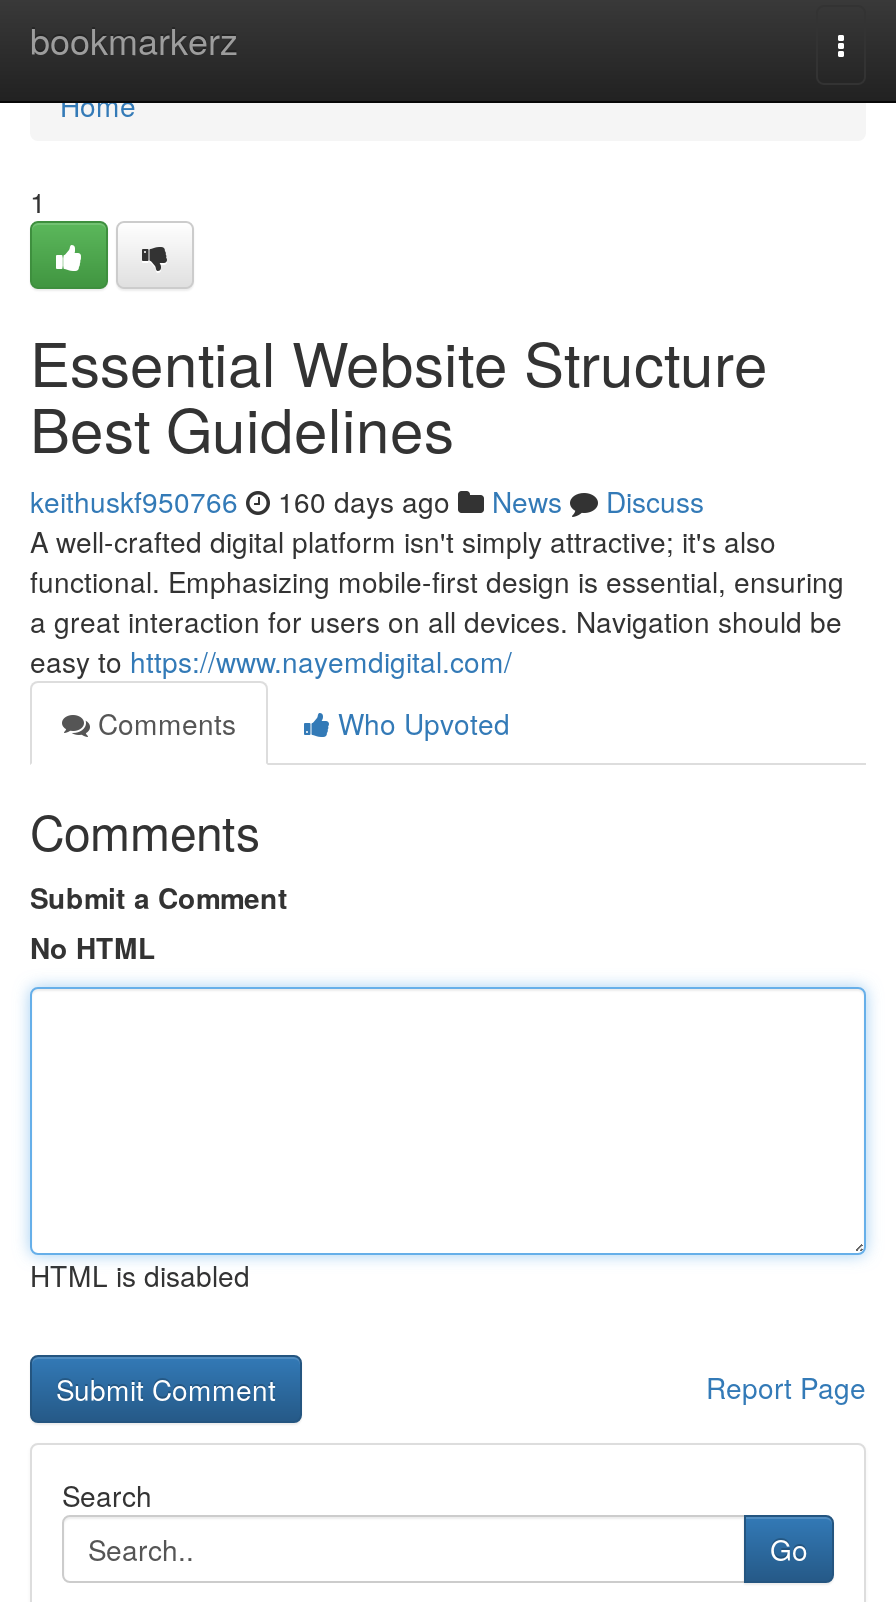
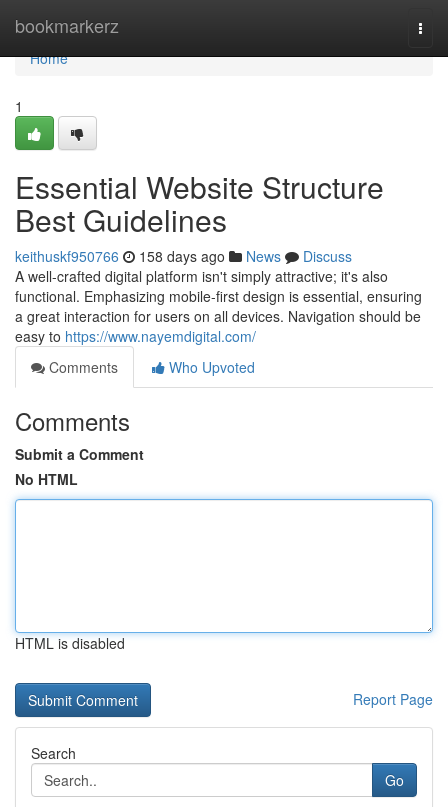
- keithuskf950766 160 days ago News Discuss
+ keithuskf950766 158 days ago News Discuss
